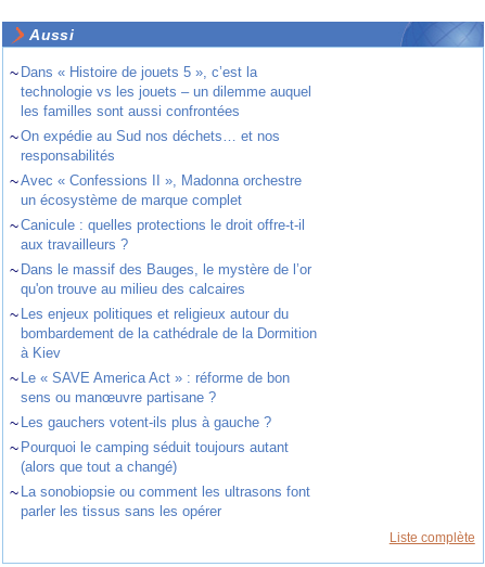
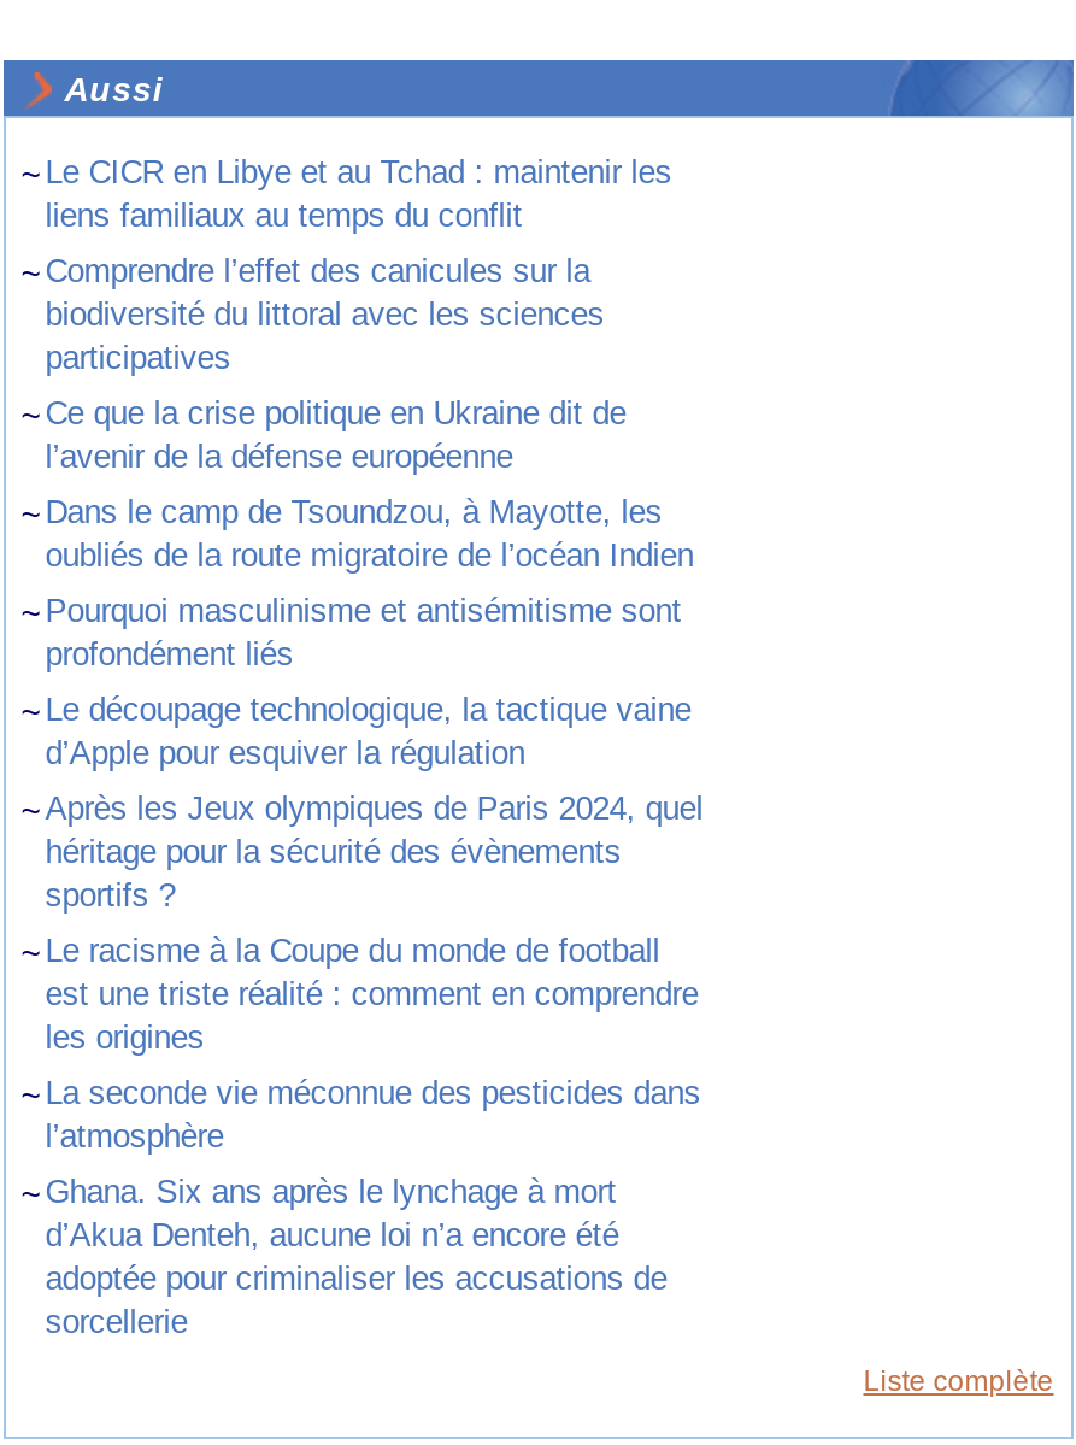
- ~ Dans « Histoire de jouets 5 », c’est la
- technologie vs les jouets – un dilemme auquel
- les familles sont aussi confrontées
- ~ On expédie au Sud nos déchets… et nos
- responsabilités
- ~ Avec « Confessions II », Madonna orchestre
- un écosystème de marque complet
- ~ Canicule : quelles protections le droit offre-t-il
- aux travailleurs ?
- ~ Dans le massif des Bauges, le mystère de l’or
- qu'on trouve au milieu des calcaires
- ~ Les enjeux politiques et religieux autour du
- bombardement de la cathédrale de la Dormition
- à Kiev
- ~ Le « SAVE America Act » : réforme de bon
- sens ou manœuvre partisane ?
- ~ Les gauchers votent-ils plus à gauche ?
- ~ Pourquoi le camping séduit toujours autant
- (alors que tout a changé)
- ~ La sonobiopsie ou comment les ultrasons font
- parler les tissus sans les opérer
+ ~ Le CICR en Libye et au Tchad : maintenir les
+ liens familiaux au temps du conflit
+ ~ Comprendre l’effet des canicules sur la
+ biodiversité du littoral avec les sciences
+ participatives
+ ~ Ce que la crise politique en Ukraine dit de
+ l’avenir de la défense européenne
+ ~ Dans le camp de Tsoundzou, à Mayotte, les
+ oubliés de la route migratoire de l’océan Indien
+ ~ Pourquoi masculinisme et antisémitisme sont
+ profondément liés
+ ~ Le découpage technologique, la tactique vaine
+ d’Apple pour esquiver la régulation
+ ~ Après les Jeux olympiques de Paris 2024, quel
+ héritage pour la sécurité des évènements
+ sportifs ?
+ ~ Le racisme à la Coupe du monde de football
+ est une triste réalité : comment en comprendre
+ les origines
+ ~ La seconde vie méconnue des pesticides dans
+ l’atmosphère
+ ~ Ghana. Six ans après le lynchage à mort
+ d’Akua Denteh, aucune loi n’a encore été
+ adoptée pour criminaliser les accusations de
+ sorcellerie
